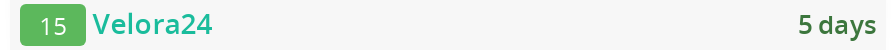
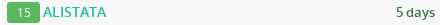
- Velora24
+ ALISTATA
